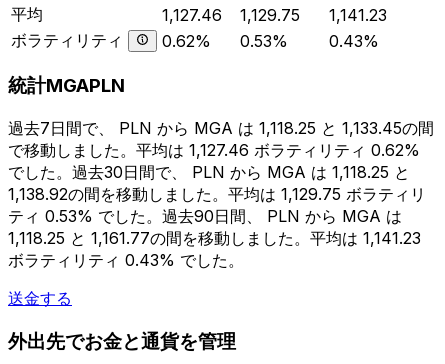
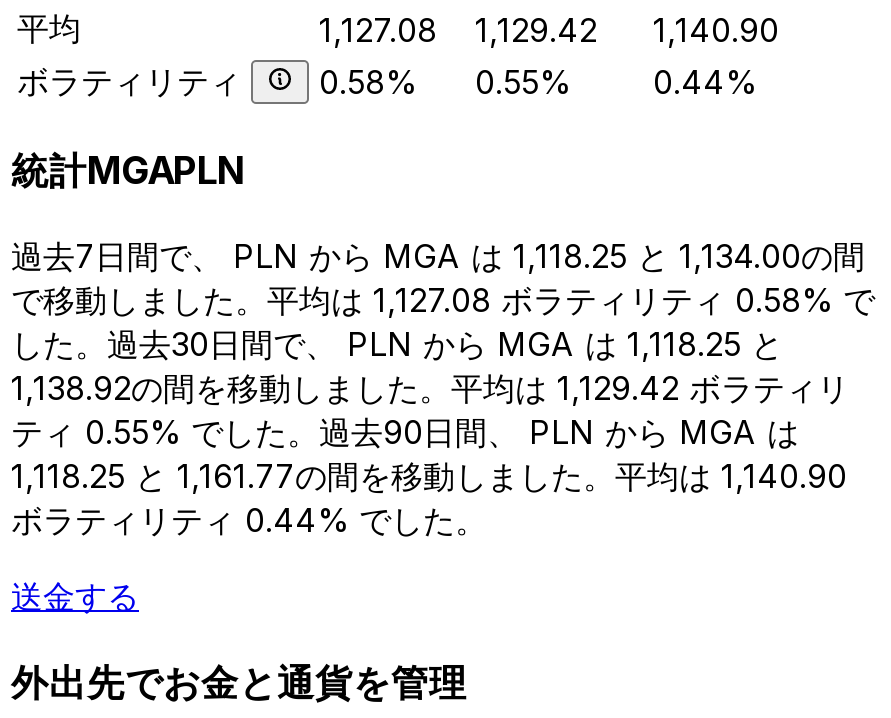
- 1,127.46
+ 1,127.08

- 1,129.75
+ 1,129.42

- 1,141.23
+ 1,140.90

- 0.62%
+ 0.58%

- 0.53%
+ 0.55%

- 0.43%
+ 0.44%

- 過去7日間で、 PLN から MGA は 1,118.25 と 1,133.45の間
- で移動しました。平均は 1,127.46 ボラティリティ 0.62%
- でした。過去30日間で、 PLN から MGA は 1,118.25 と
- 1,138.92の間を移動しました。平均は 1,129.75 ボラティリ
- ティ 0.53% でした。過去90日間、 PLN から MGA は
- 1,118.25 と 1,161.77の間を移動しました。平均は 1,141.23
- ボラティリティ 0.43% でした。
+ 過去7日間で、 PLN から MGA は 1,118.25 と 1,134.00の間
+ で移動しました。平均は 1,127.08 ボラティリティ 0.58% で
+ した。過去30日間で、 PLN から MGA は 1,118.25 と
+ 1,138.92の間を移動しました。平均は 1,129.42 ボラティリ
+ ティ 0.55% でした。過去90日間、 PLN から MGA は
+ 1,118.25 と 1,161.77の間を移動しました。平均は 1,140.90
+ ボラティリティ 0.44% でした。
